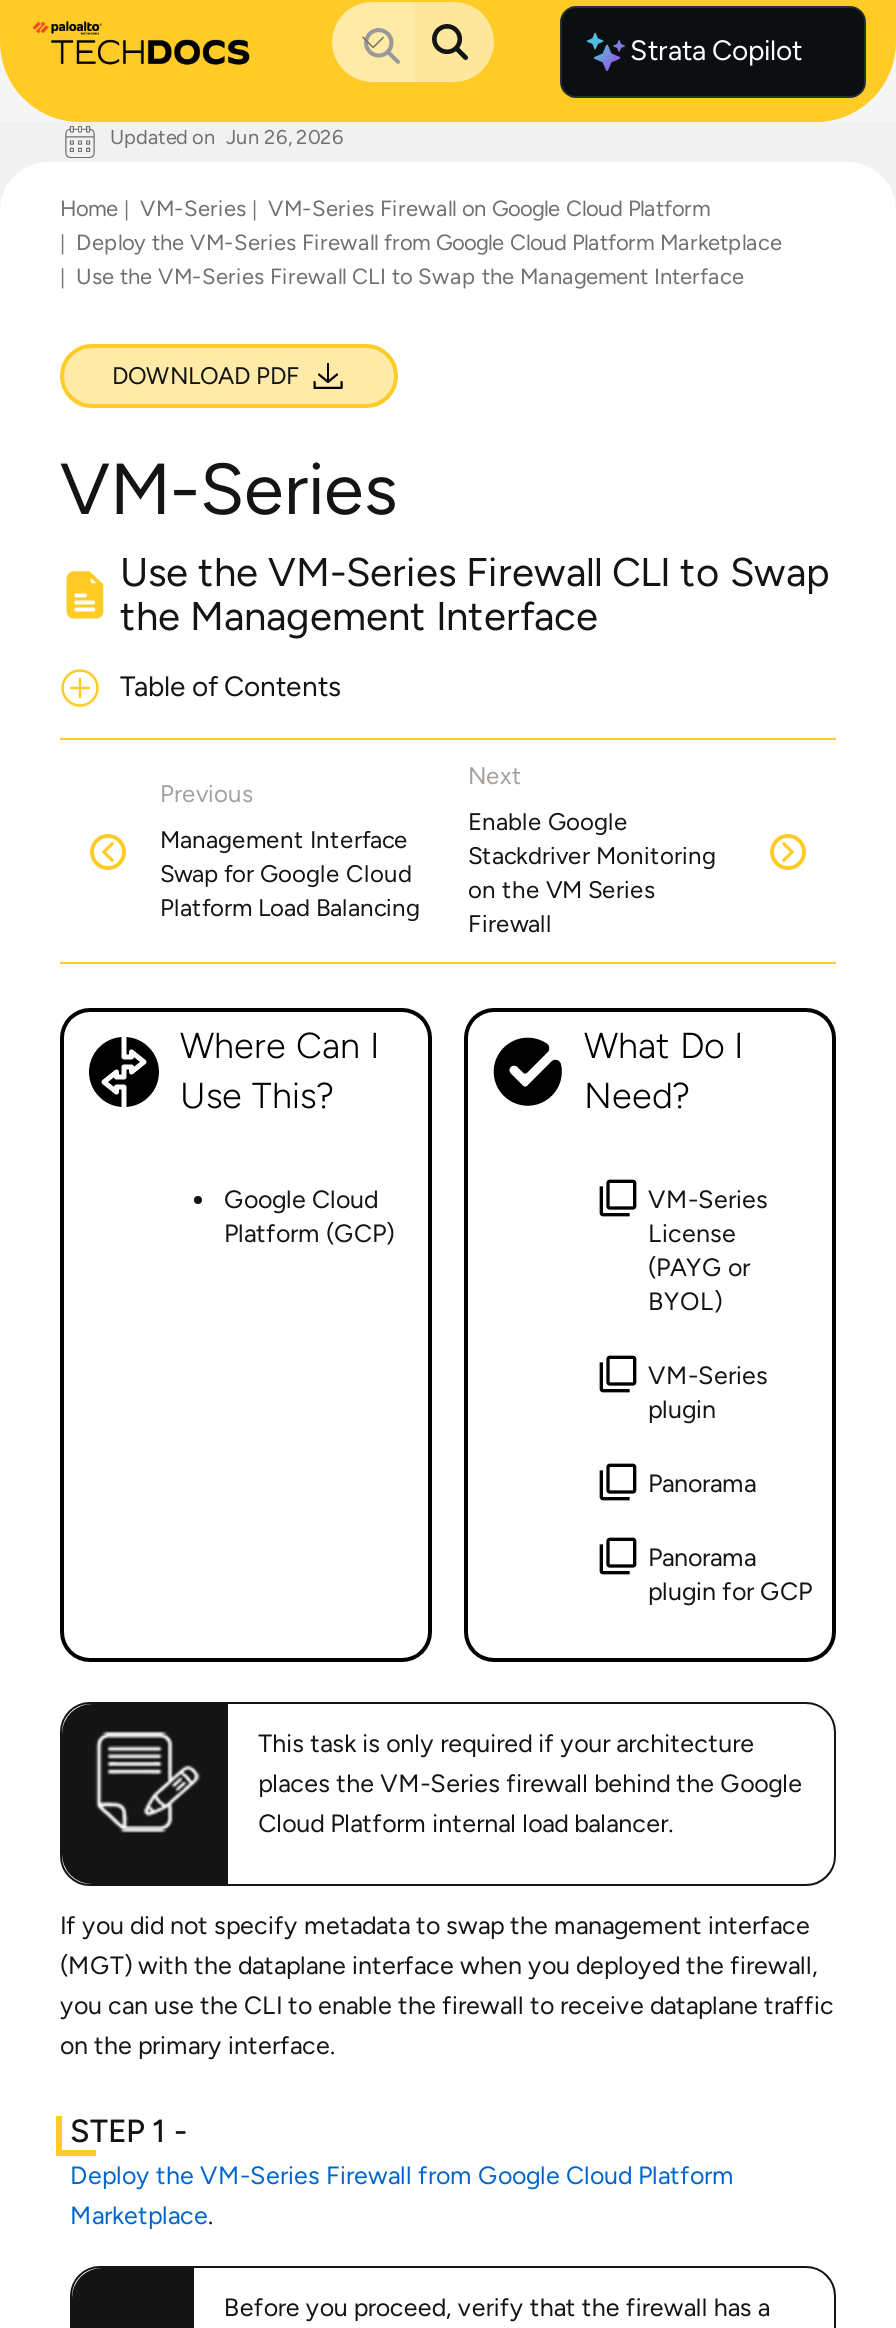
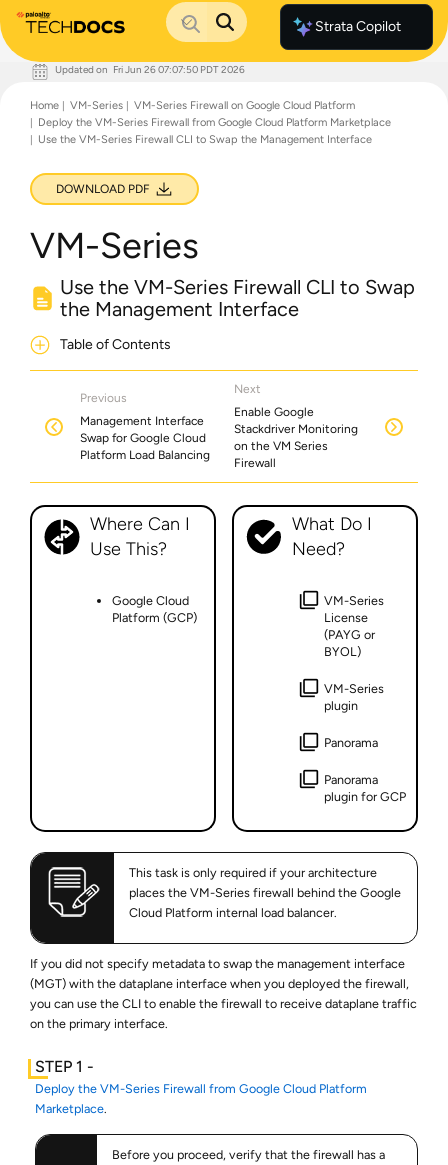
- Updated on Jun 26, 2026
+ Updated on Fri Jun 26 07:07:50 PDT 2026
